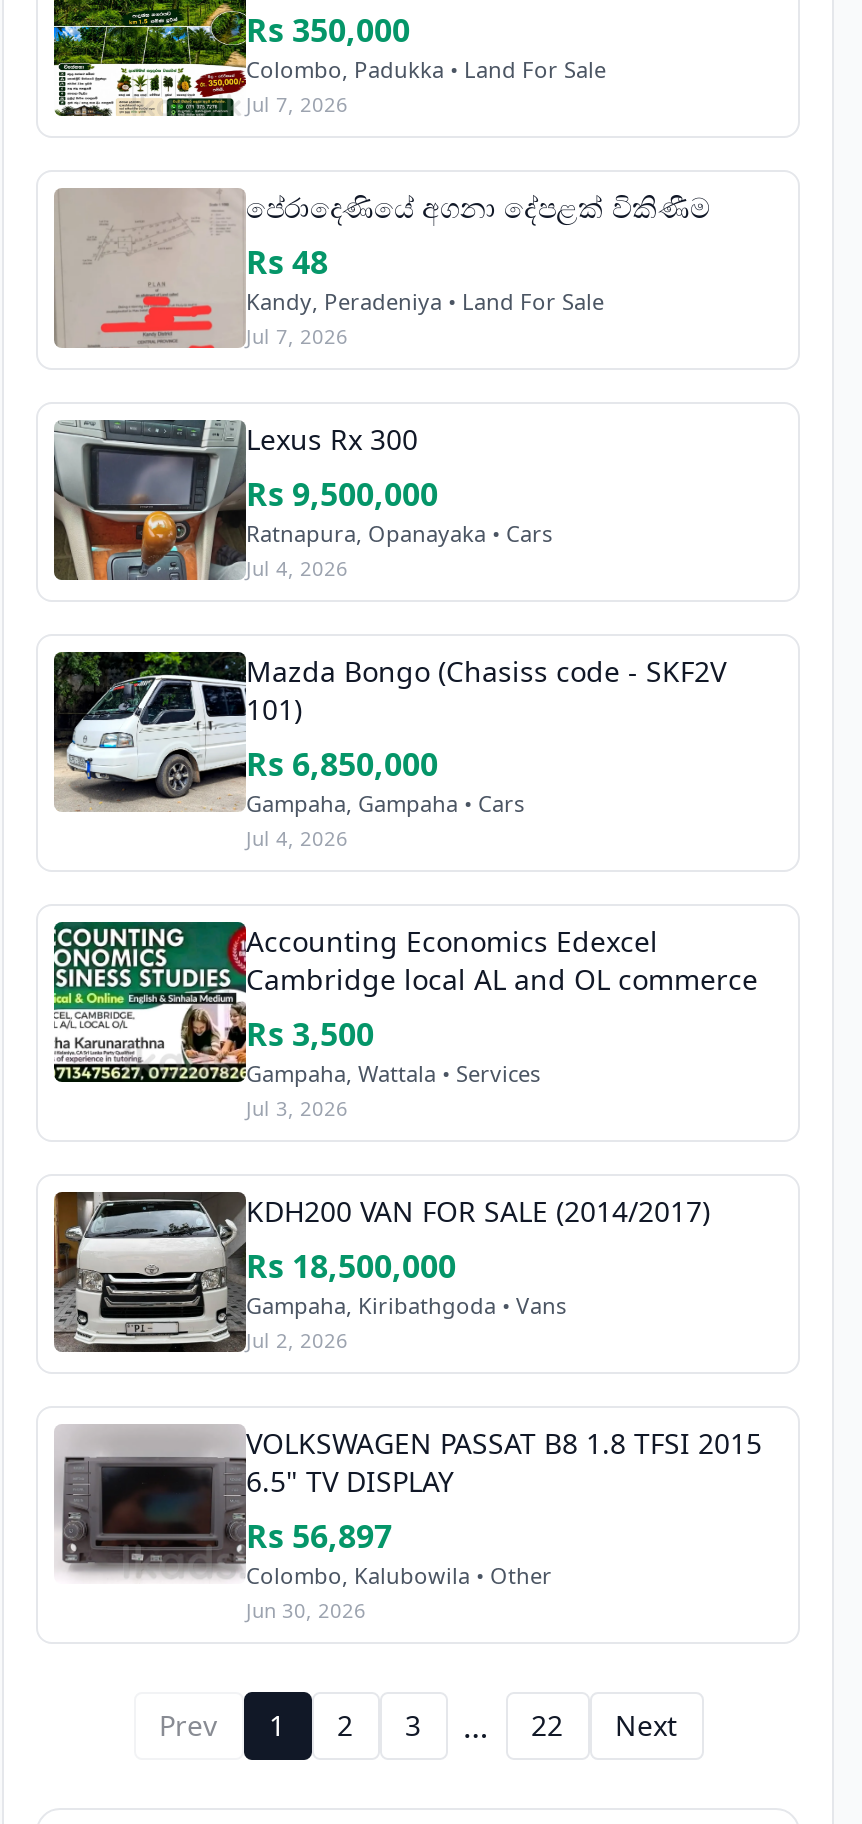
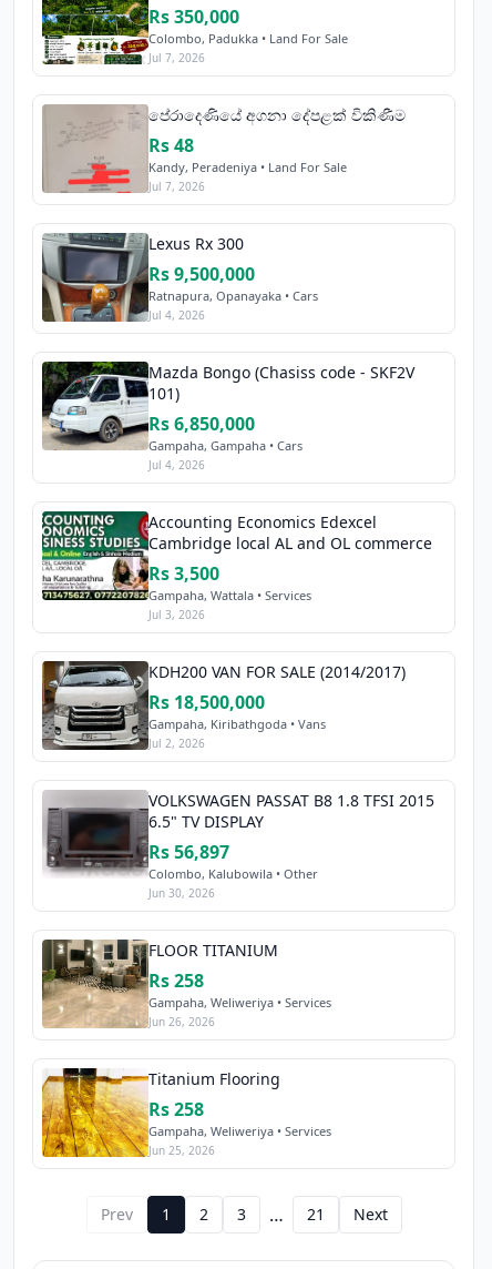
+ [image]
+ FLOOR TITANIUM
+ Rs 258
+ Gampaha, Weliweriya • Services
+ Jun 26, 2026
+ Titanium Flooring
+ Rs 258
+ Gampaha, Weliweriya • Services
+ Jun 25, 2026

+ [image]

- 22
+ 21
